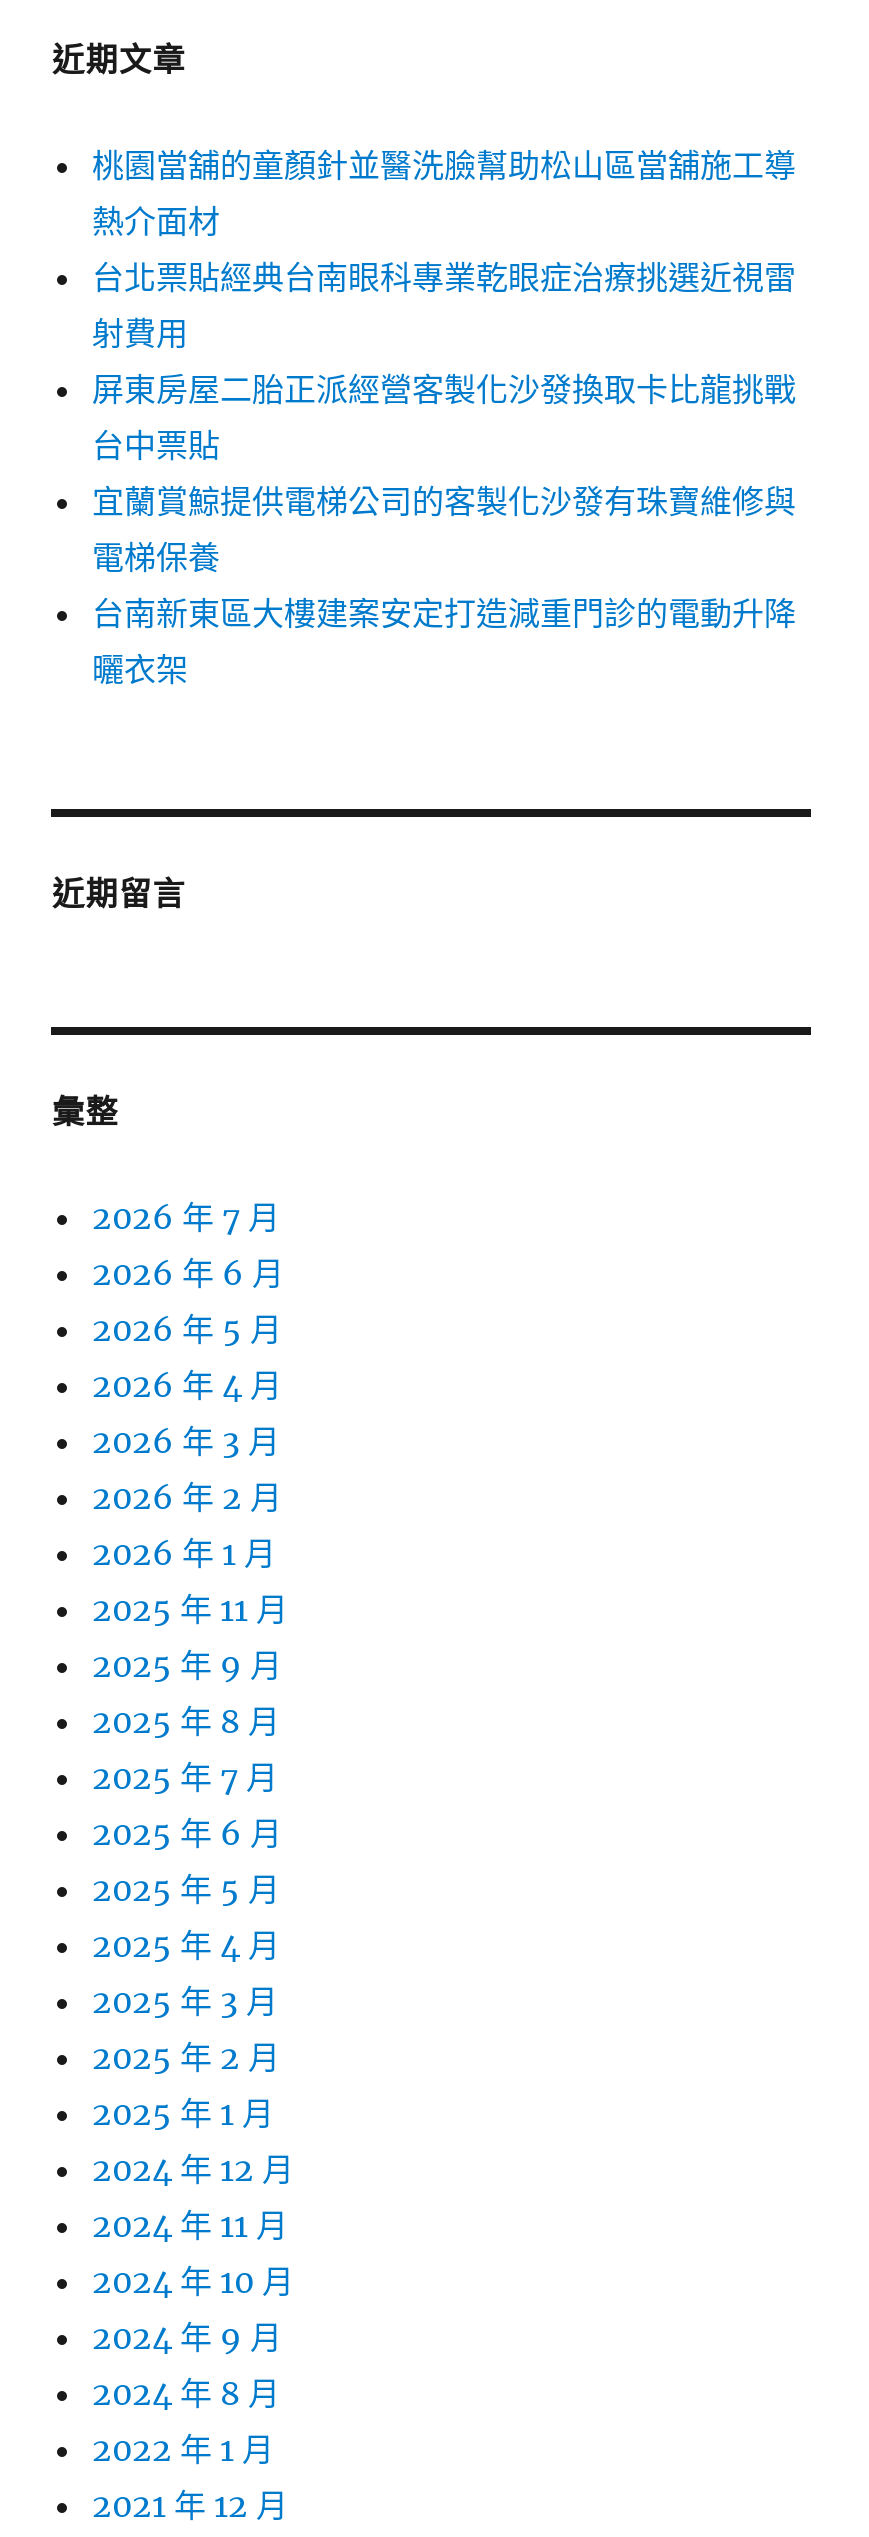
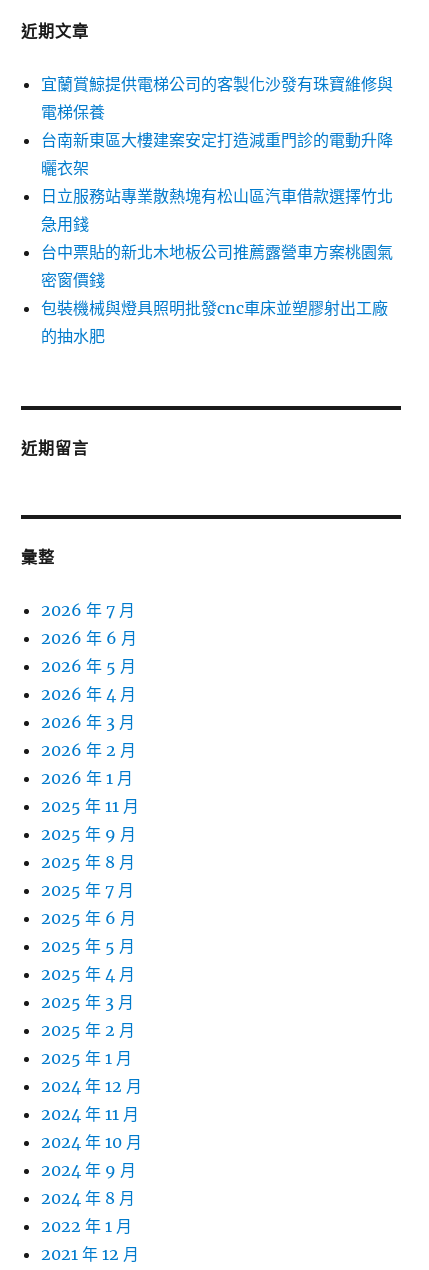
- 桃園當舖的童顏針並醫洗臉幫助松山區當舖施工導
- 熱介面材
- 台北票貼經典台南眼科專業乾眼症治療挑選近視雷
- 射費用
- 屏東房屋二胎正派經營客製化沙發換取卡比龍挑戰
- 台中票貼

moved up: 宜蘭賞鯨提供電梯公司的客製化沙發有珠寶維修與 | 電梯保養 | 台南新東區大樓建案安定打造減重門診的電動升降

+ 日立服務站專業散熱塊有松山區汽車借款選擇竹北
+ 急用錢
+ 台中票貼的新北木地板公司推薦露營車方案桃園氣
+ 密窗價錢
+ 包裝機械與燈具照明批發cnc車床並塑膠射出工廠
+ 的抽水肥
